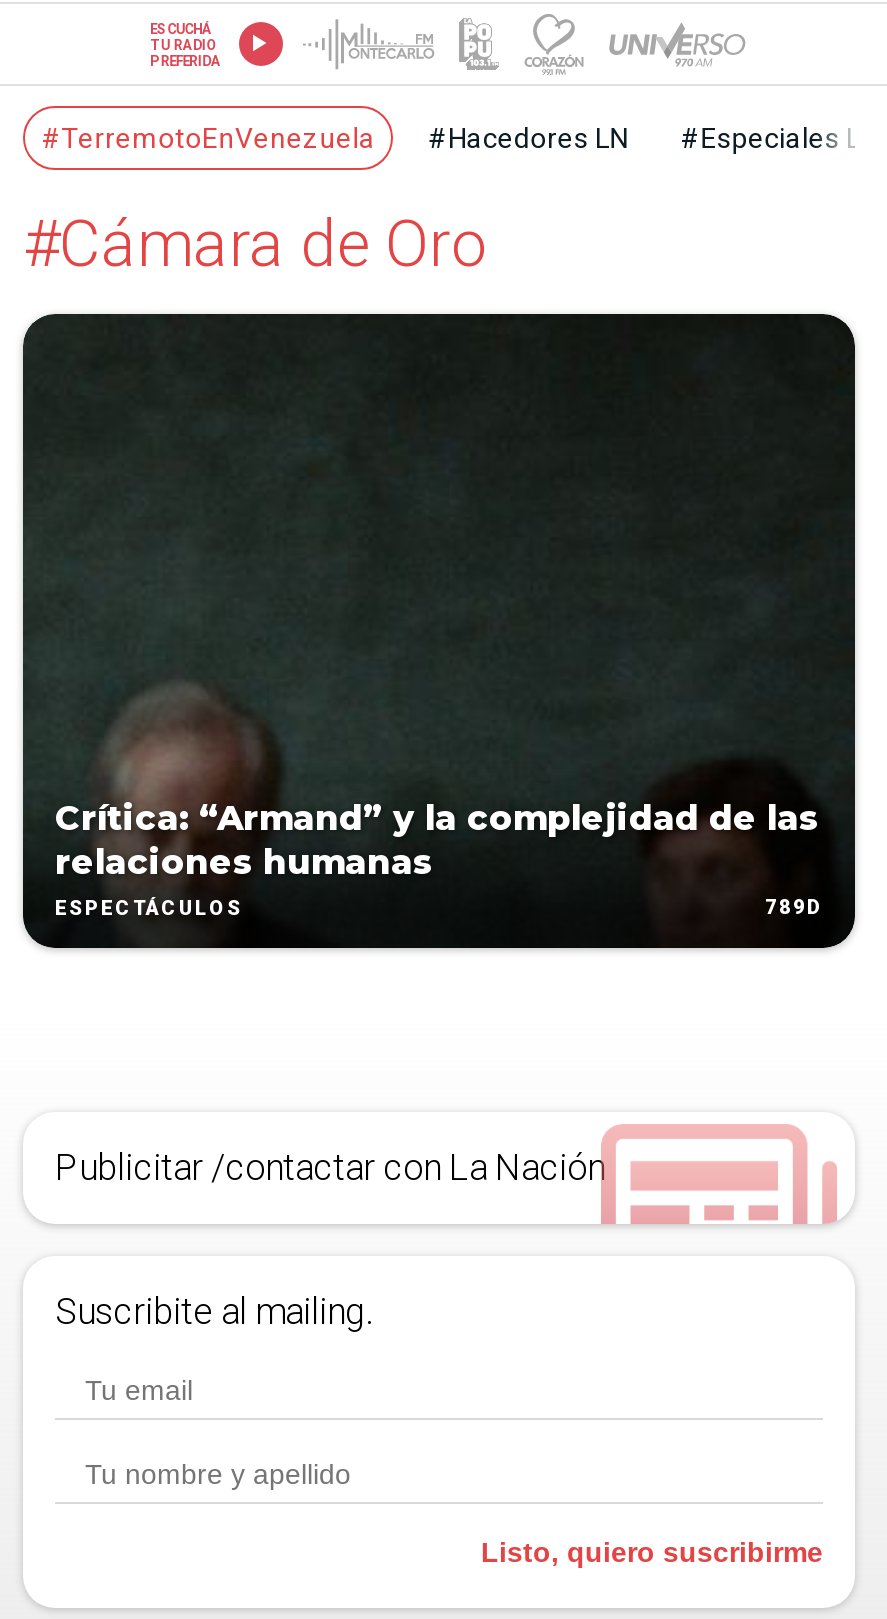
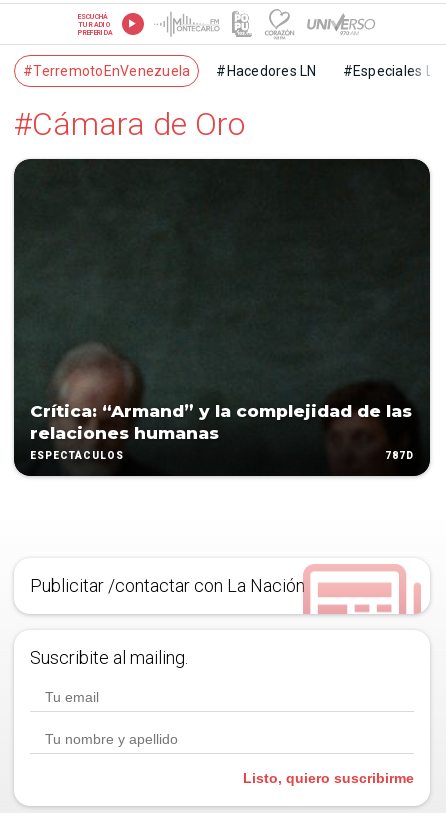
- 789D
+ 787D
